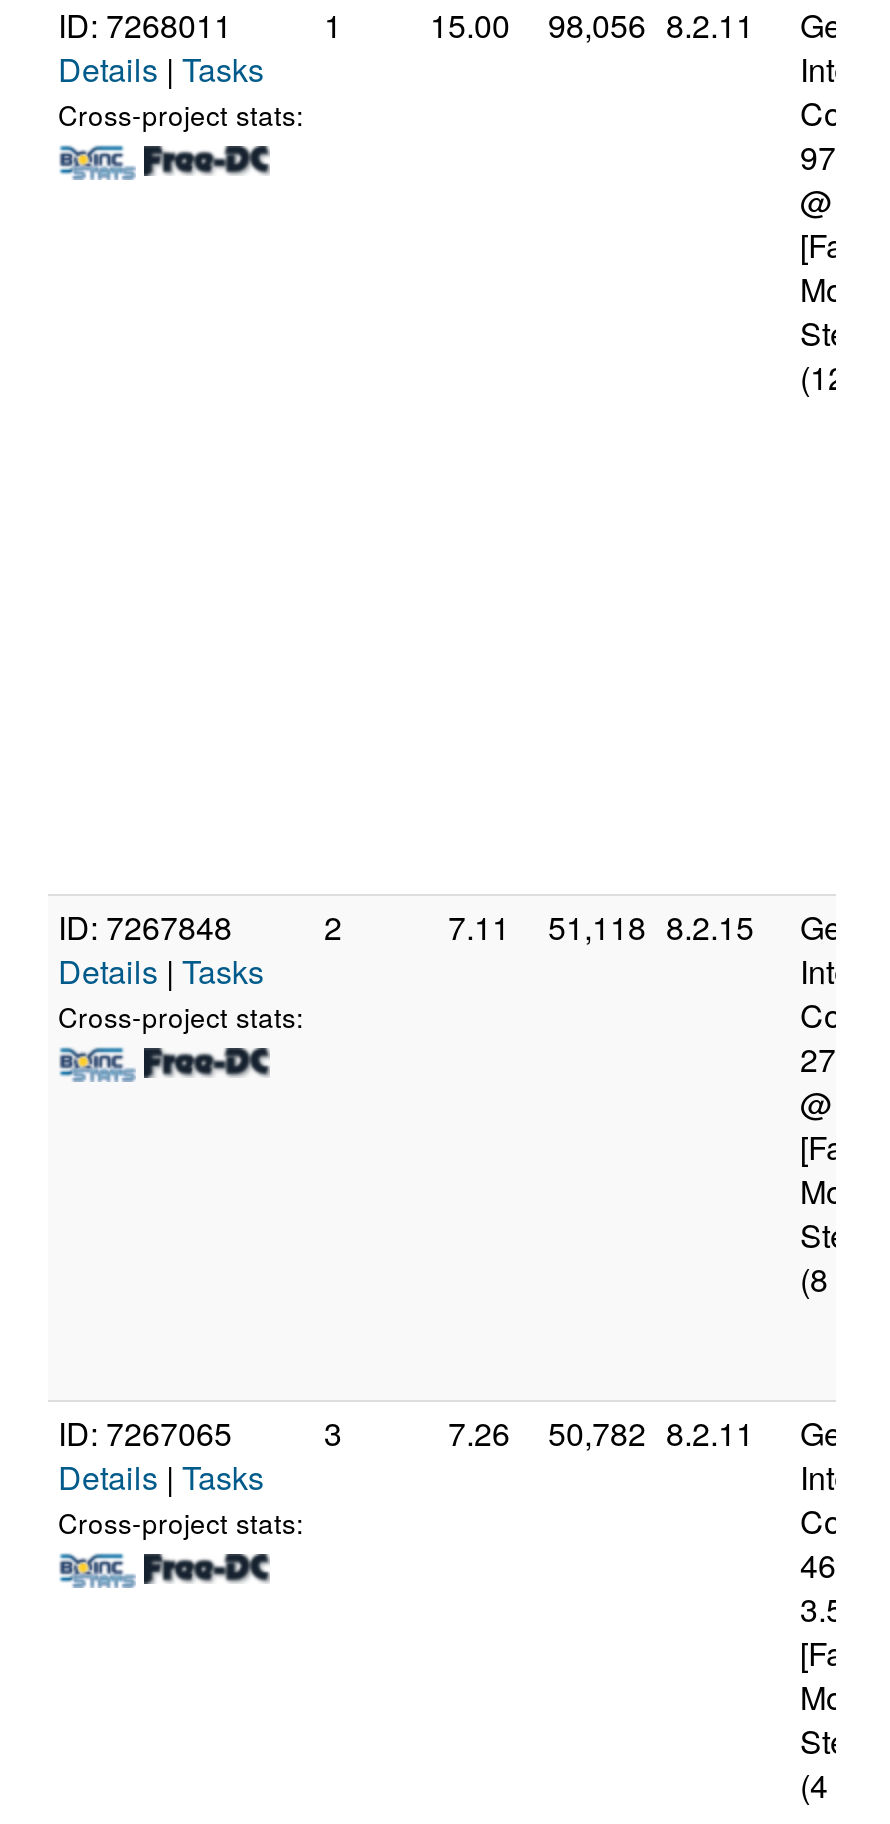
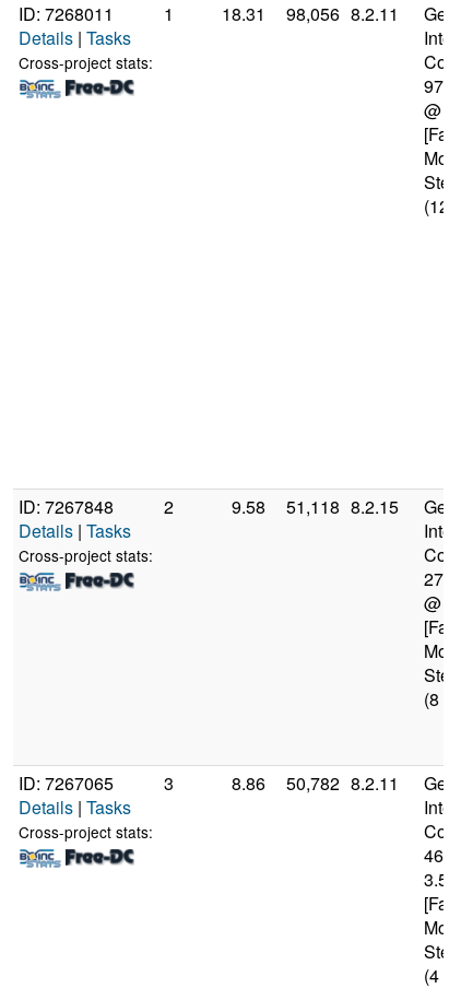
- 15.00
+ 18.31

- 7.11
+ 9.58

- 7.26
+ 8.86
